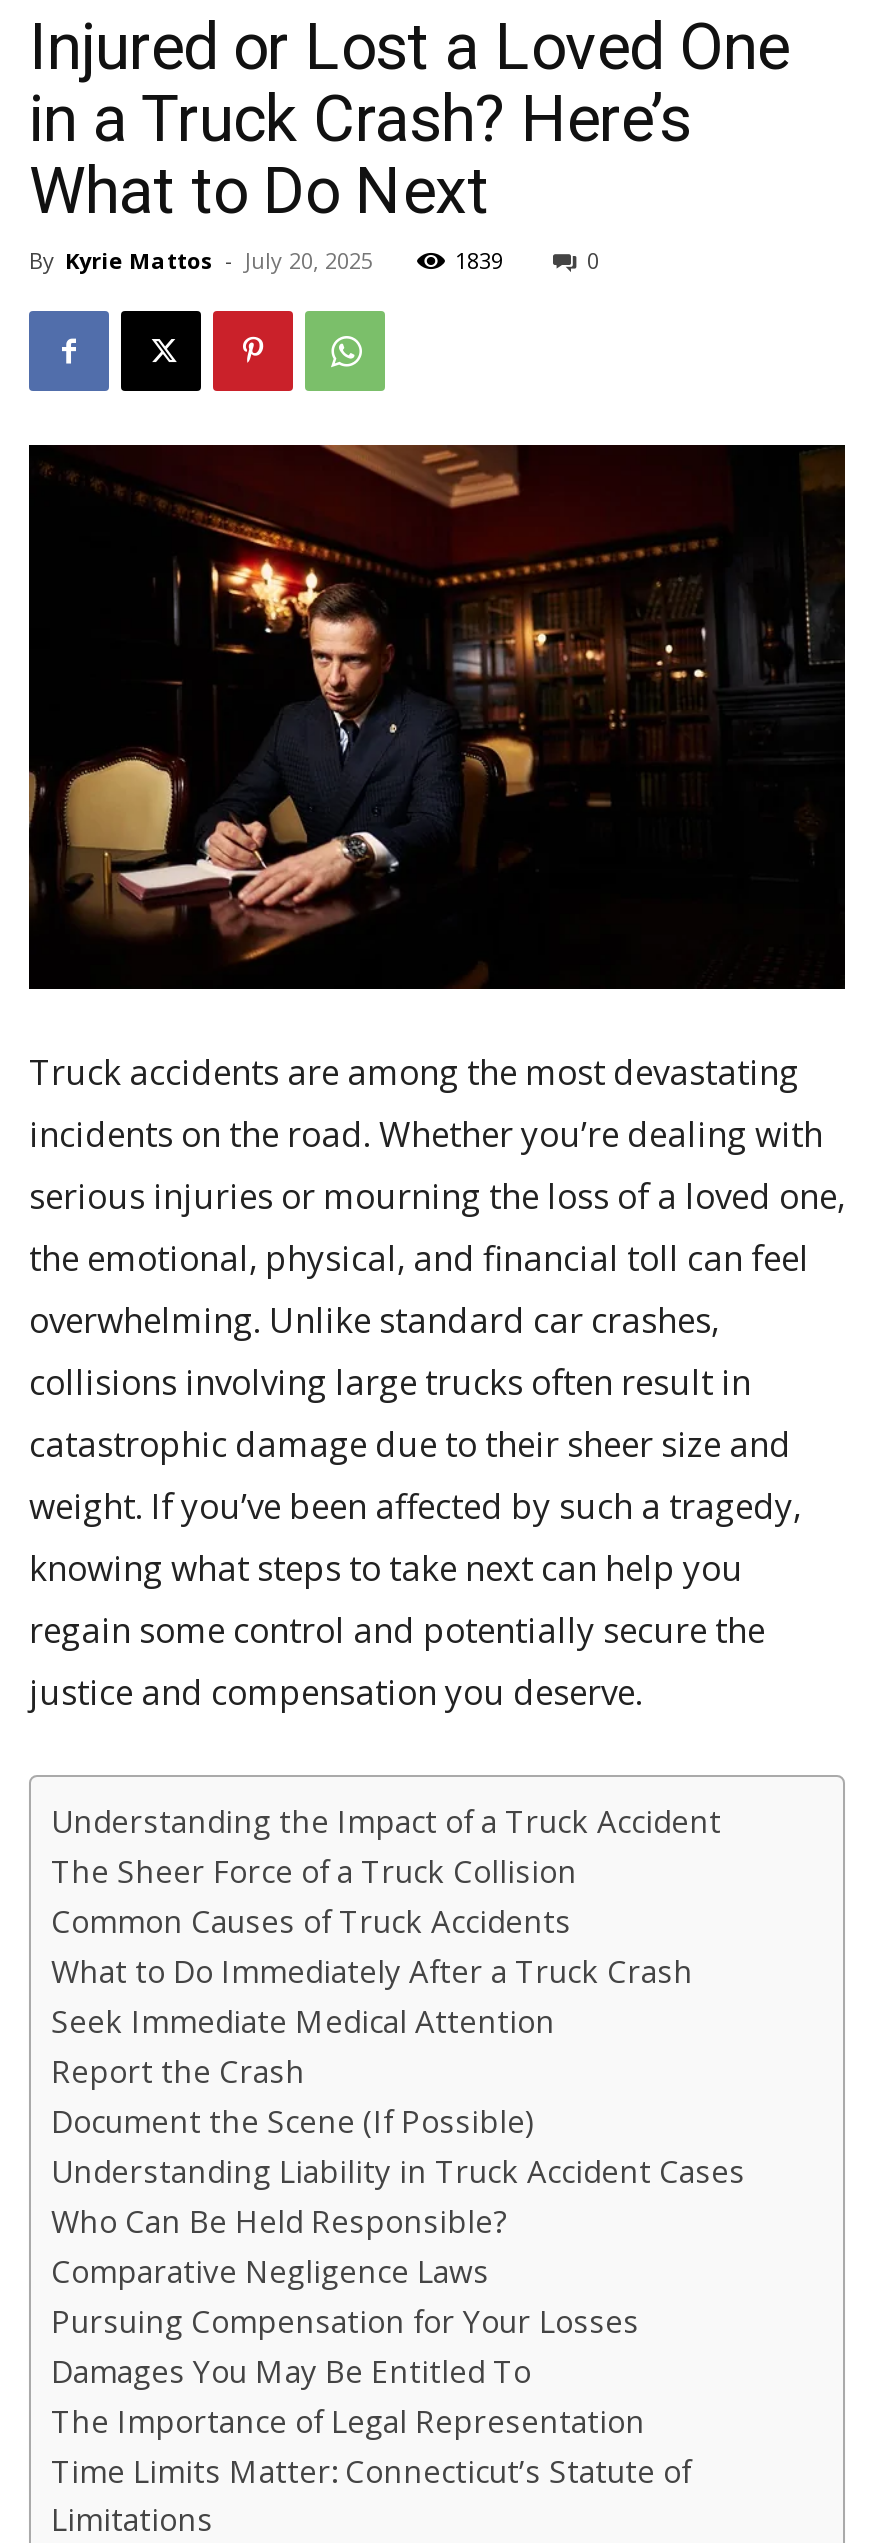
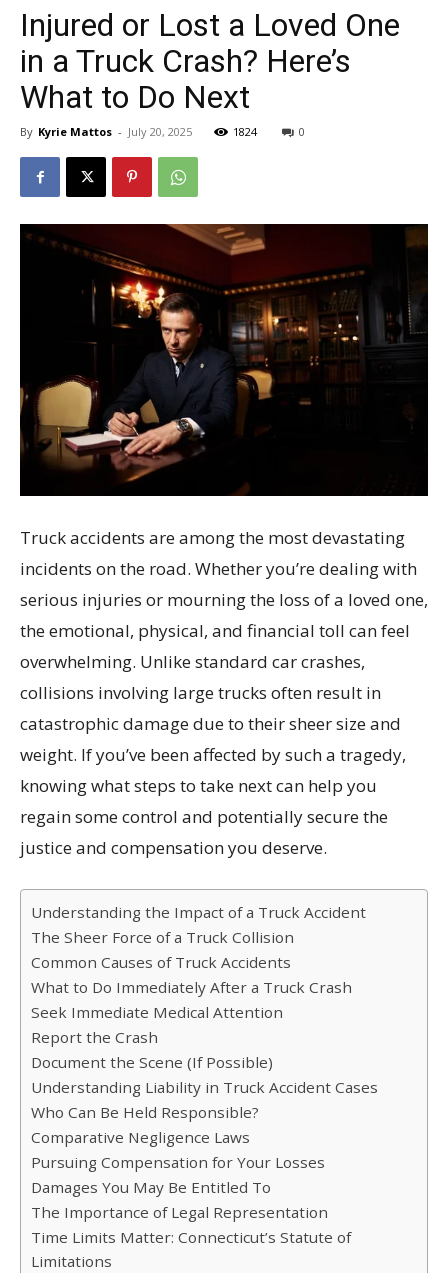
- 1839
+ 1824
